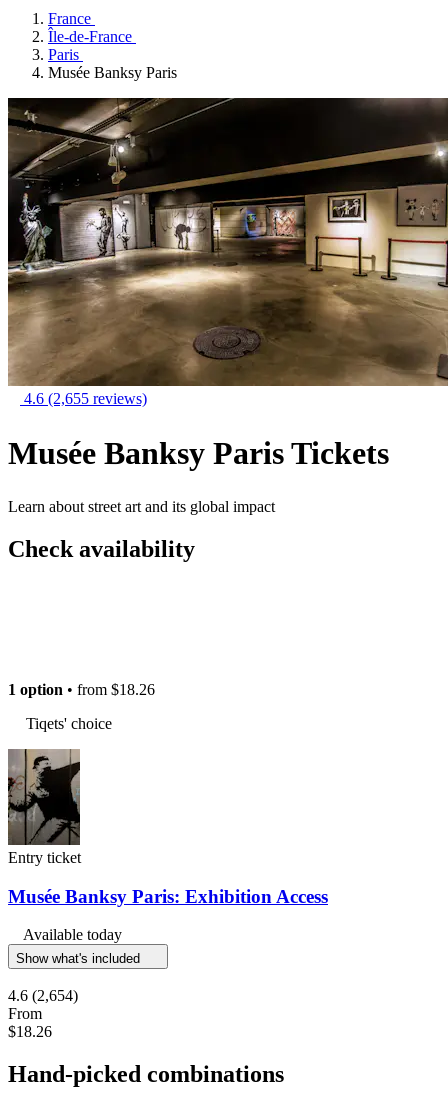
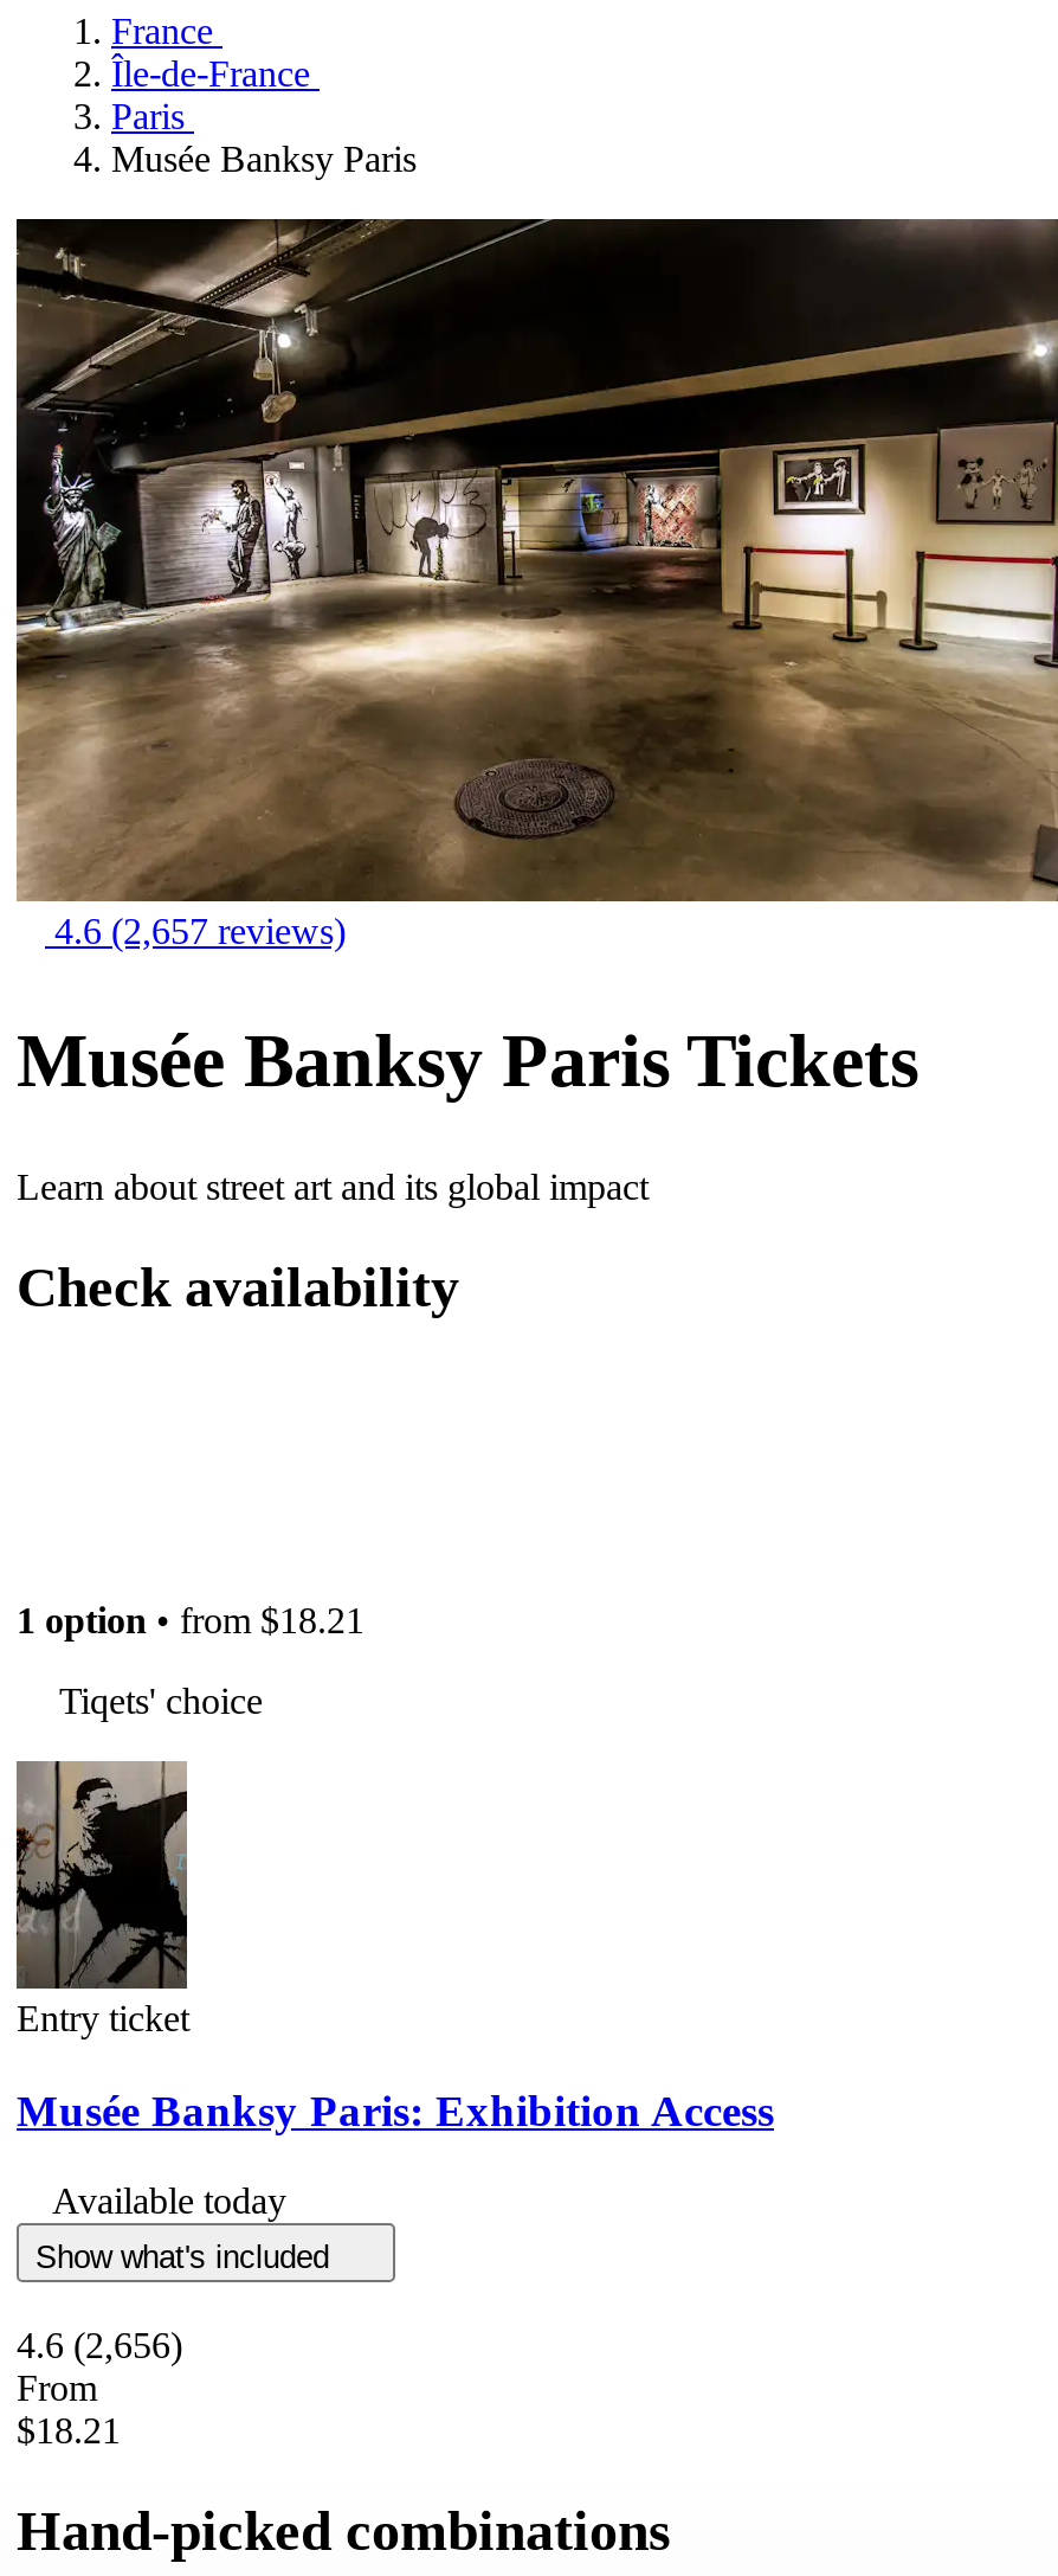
- 4.6 (2,655 reviews)
+ 4.6 (2,657 reviews)

- 1 option • from $18.26
+ 1 option • from $18.21

- 4.6 (2,654)
+ 4.6 (2,656)

- $18.26
+ $18.21
